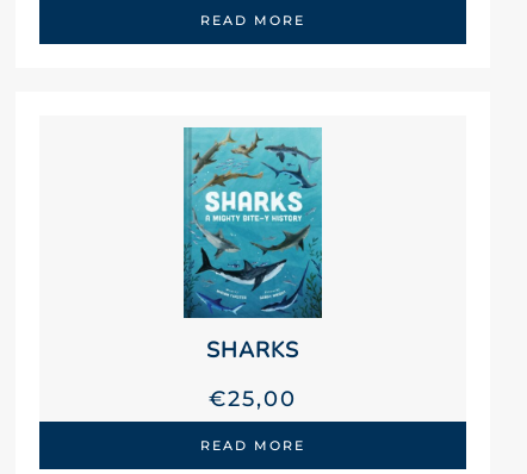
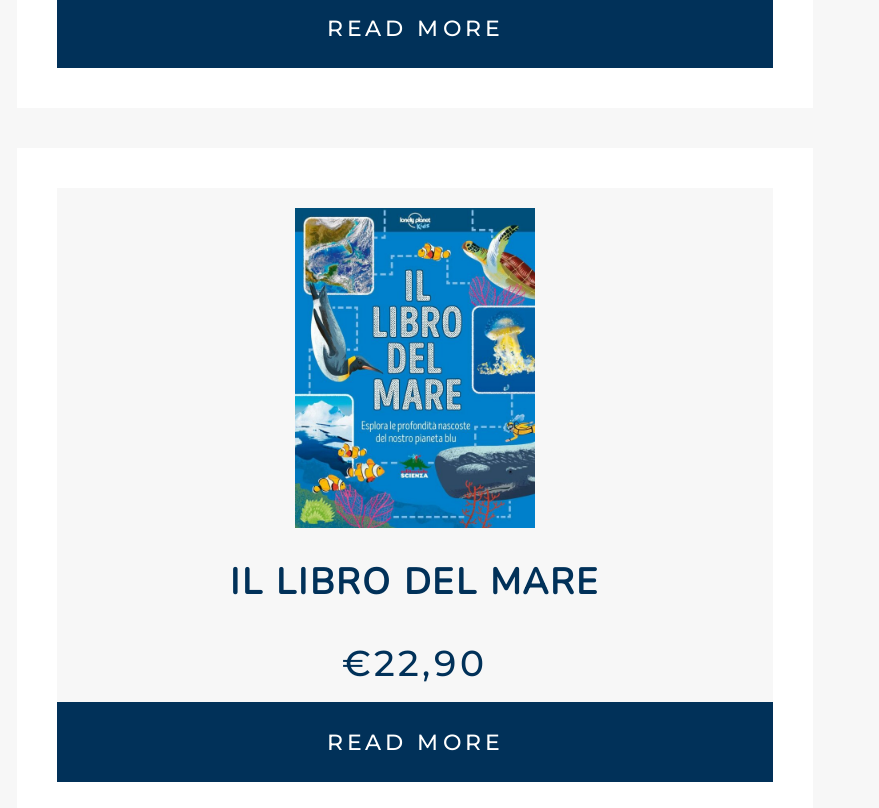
- [image]
- SHARKS
+ [image]
+ IL LIBRO DEL MARE

- €25,00
+ €22,90
